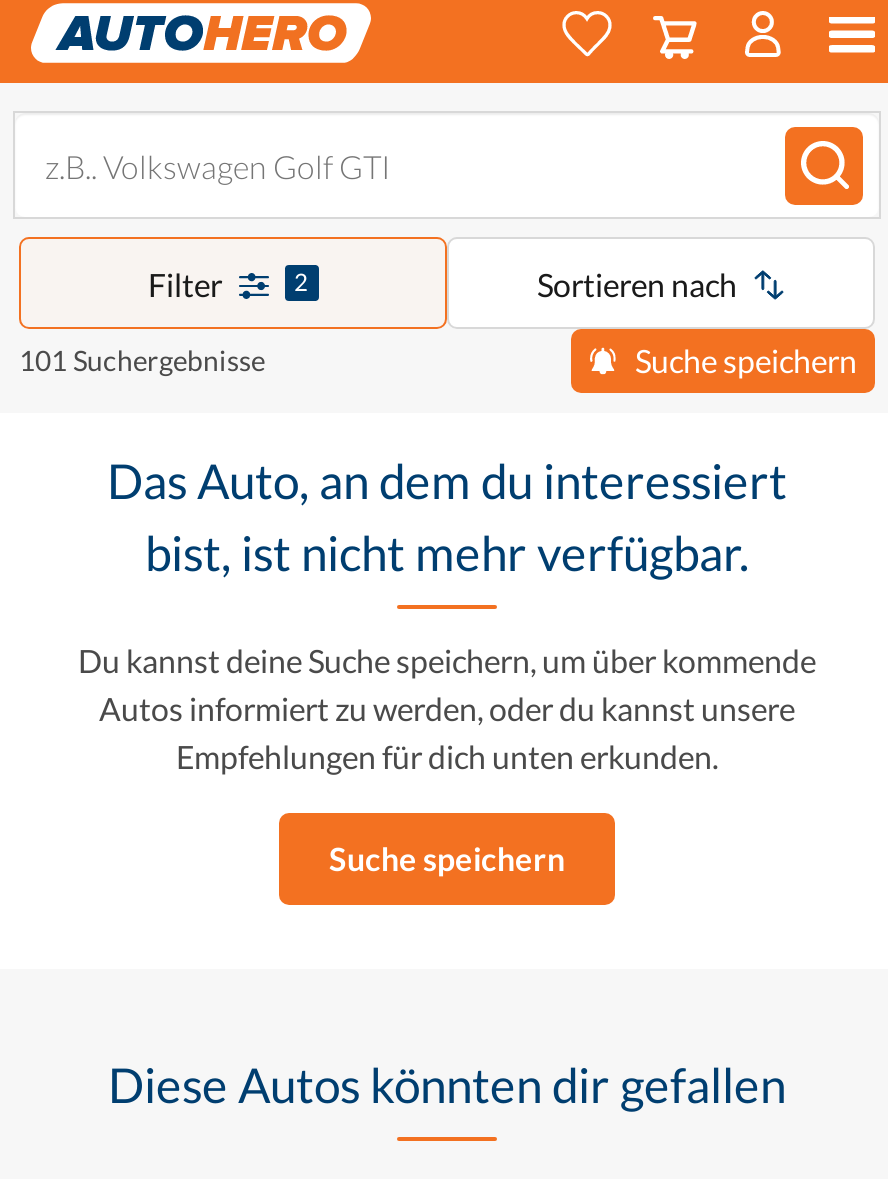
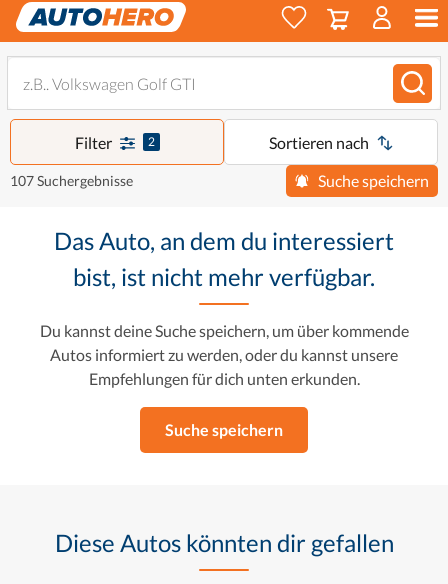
- 101 Suchergebnisse
+ 107 Suchergebnisse
